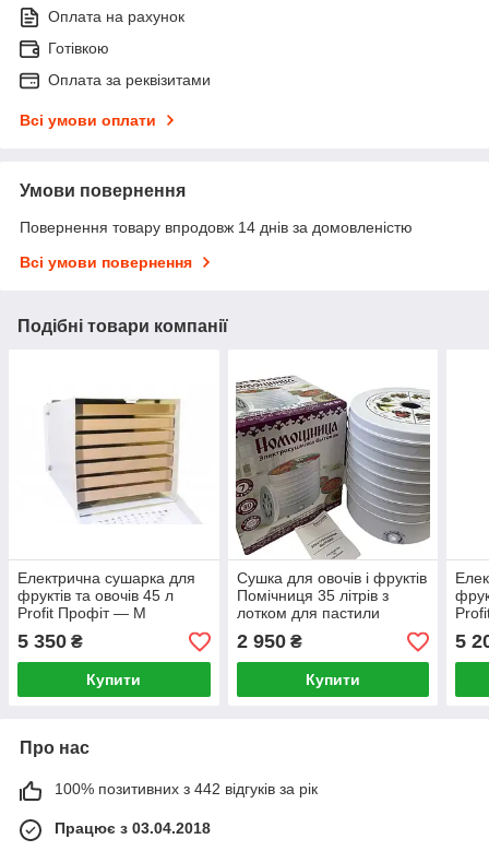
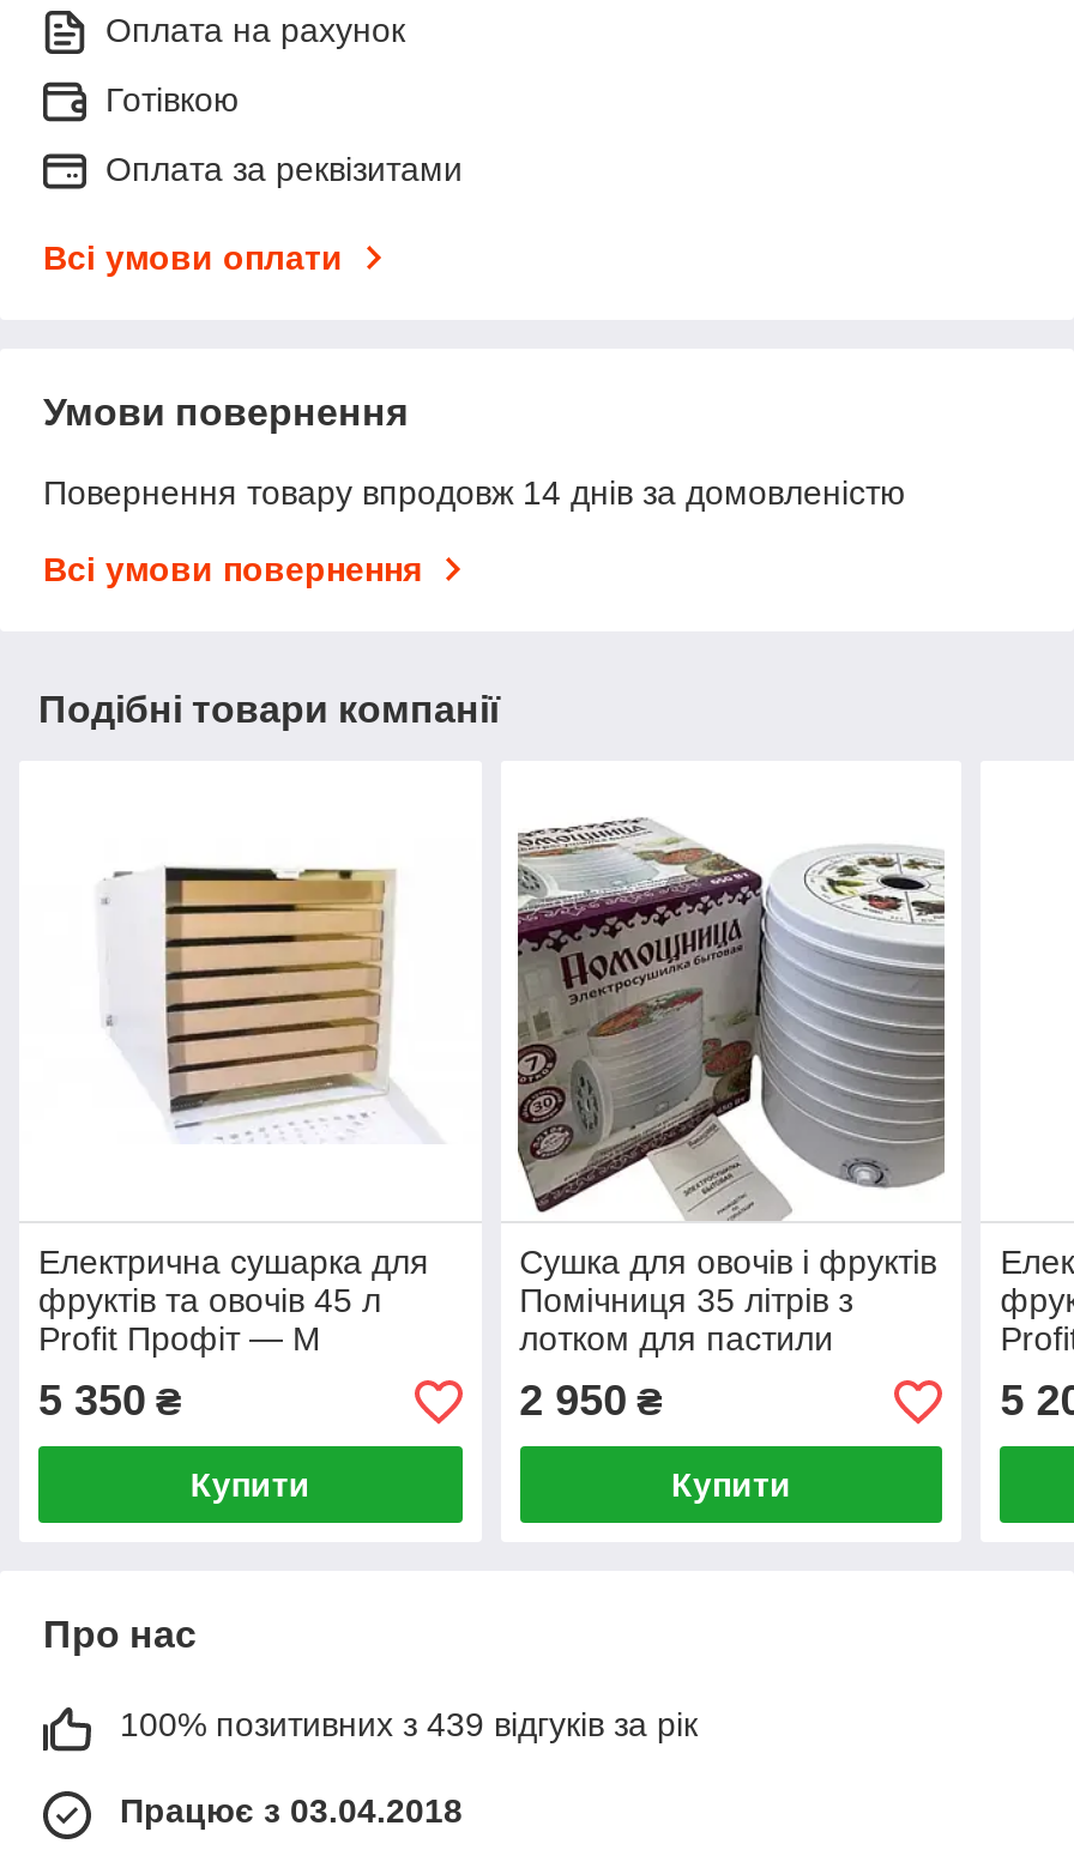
- 100% позитивних з 442 відгуків за рік
+ 100% позитивних з 439 відгуків за рік
